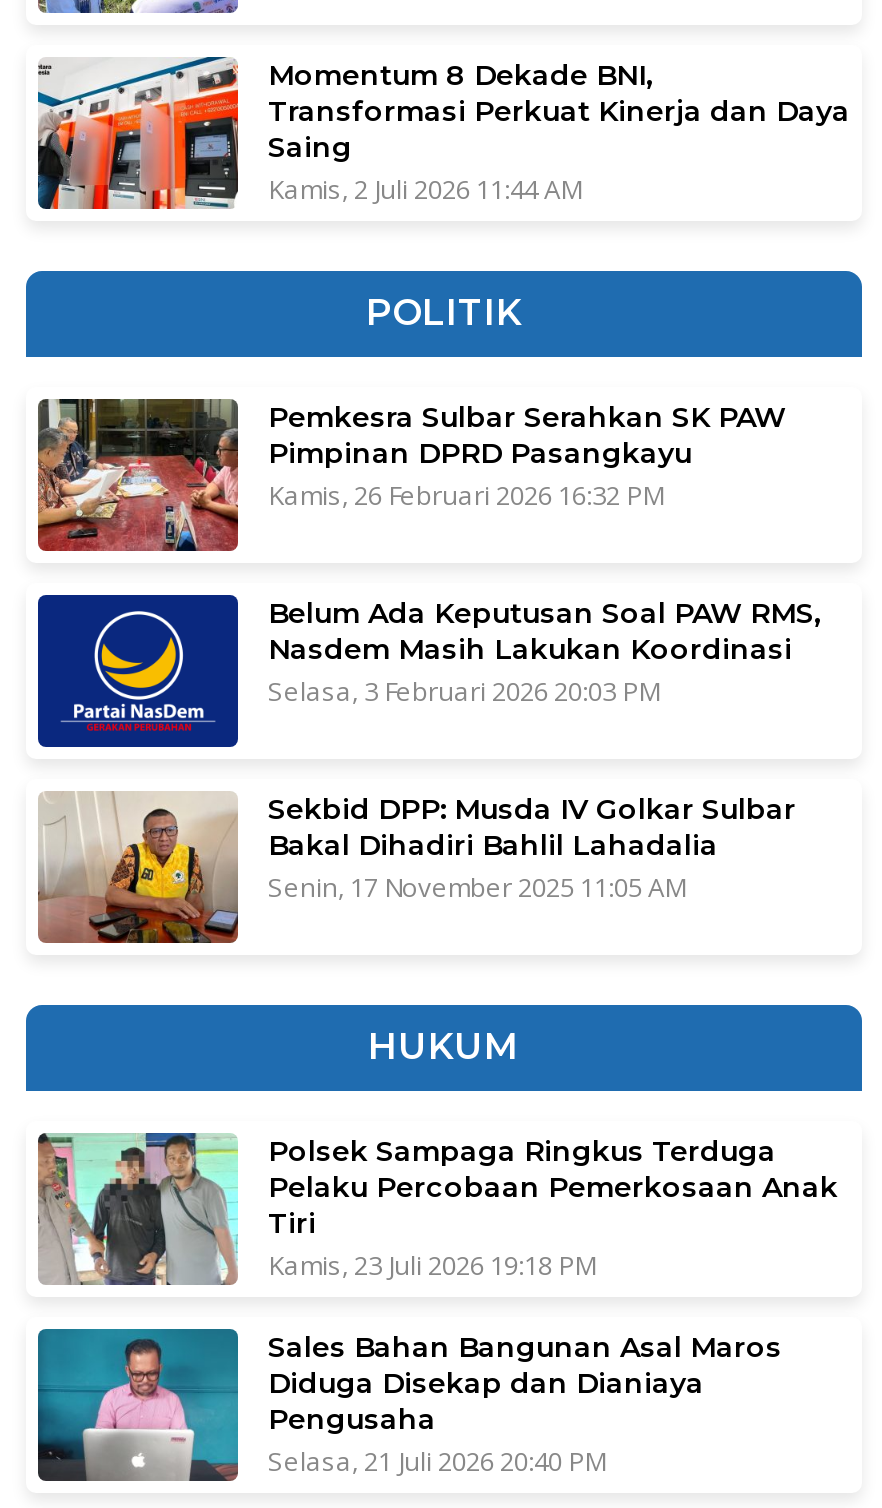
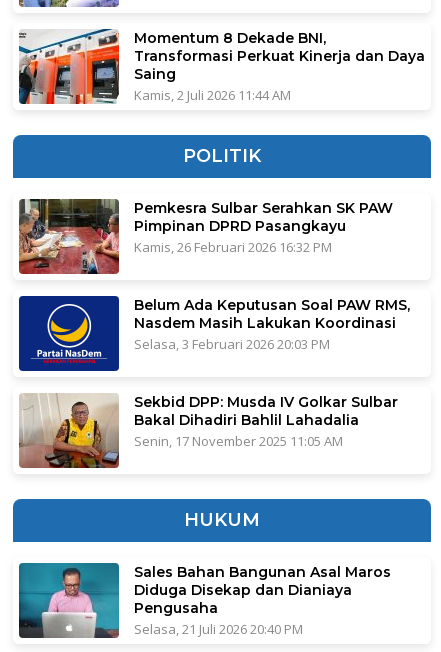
- [image]
- Polsek Sampaga Ringkus Terduga
- Pelaku Percobaan Pemerkosaan Anak
- Tiri
- Kamis, 23 Juli 2026 19:18 PM
